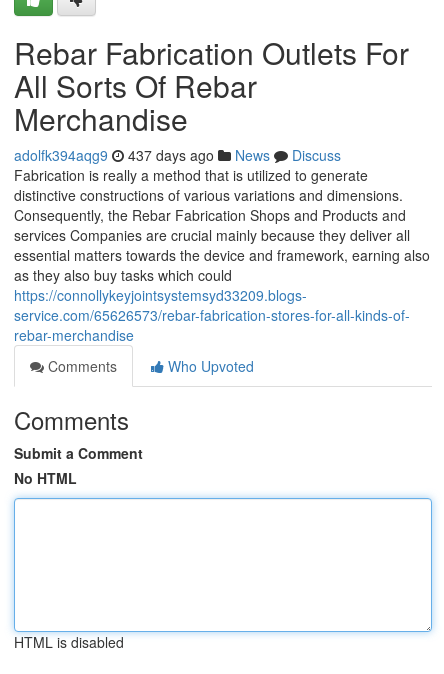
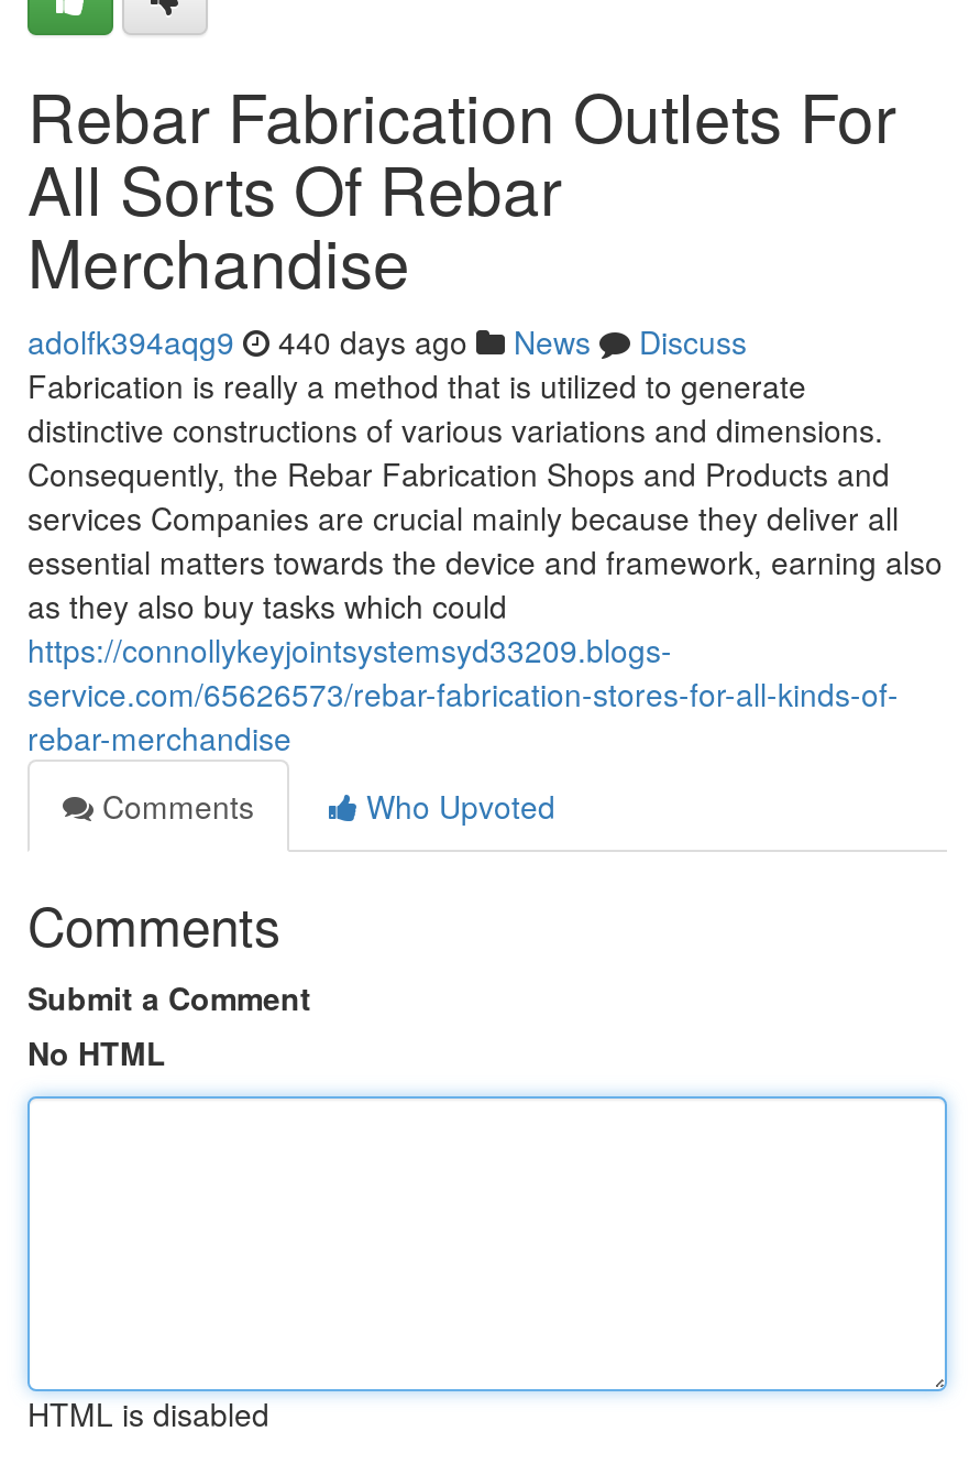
- adolfk394aqg9 437 days ago News Discuss
+ adolfk394aqg9 440 days ago News Discuss
